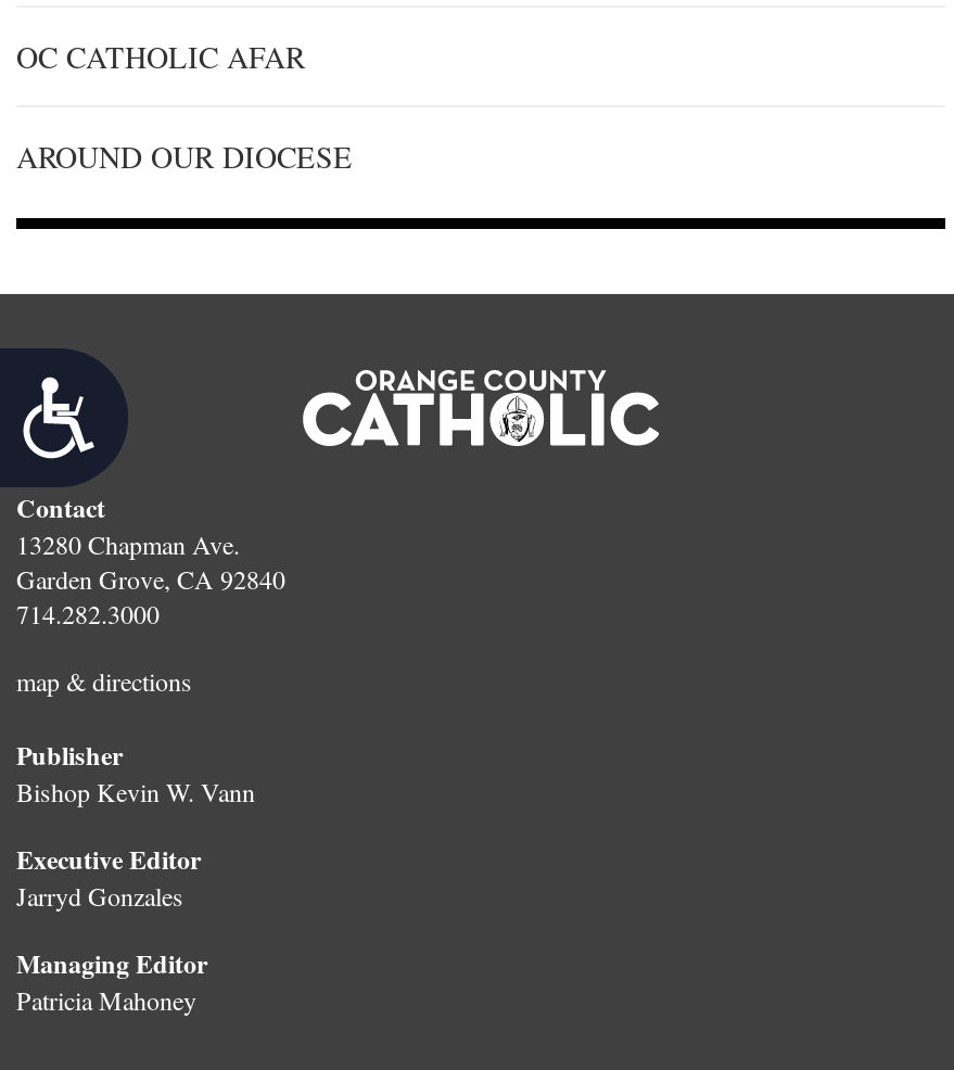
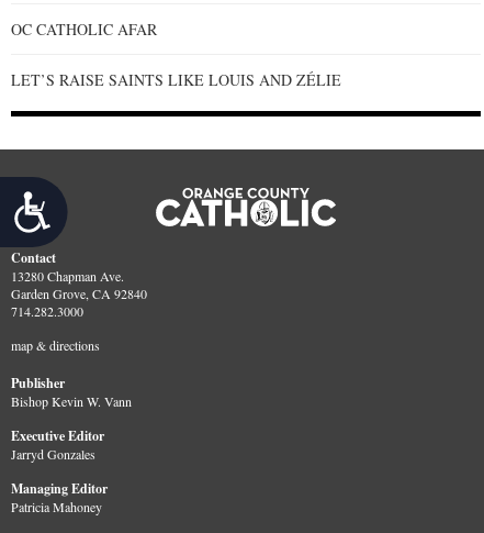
- AROUND OUR DIOCESE
+ LET’S RAISE SAINTS LIKE LOUIS AND ZÉLIE
